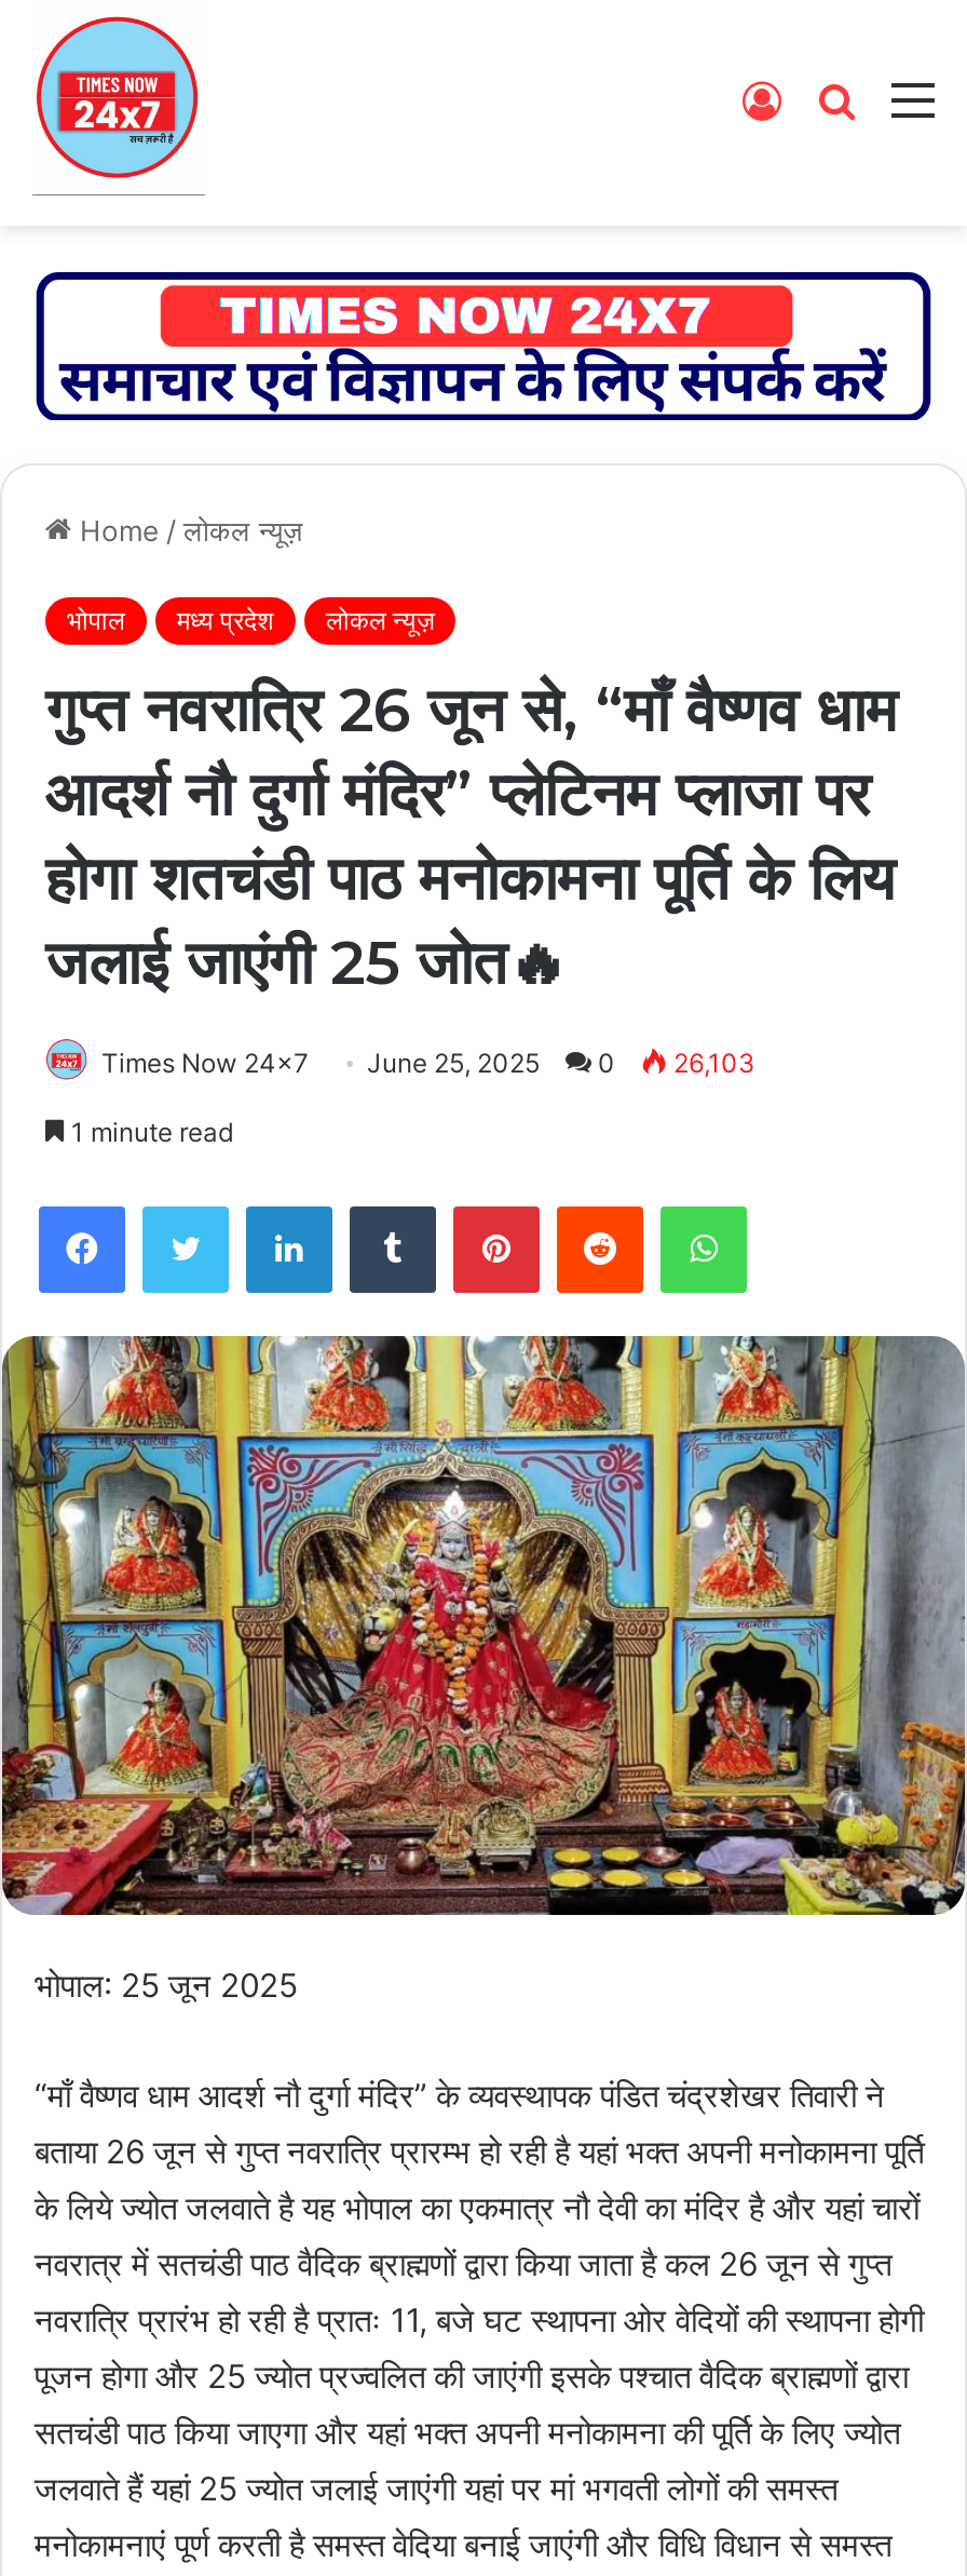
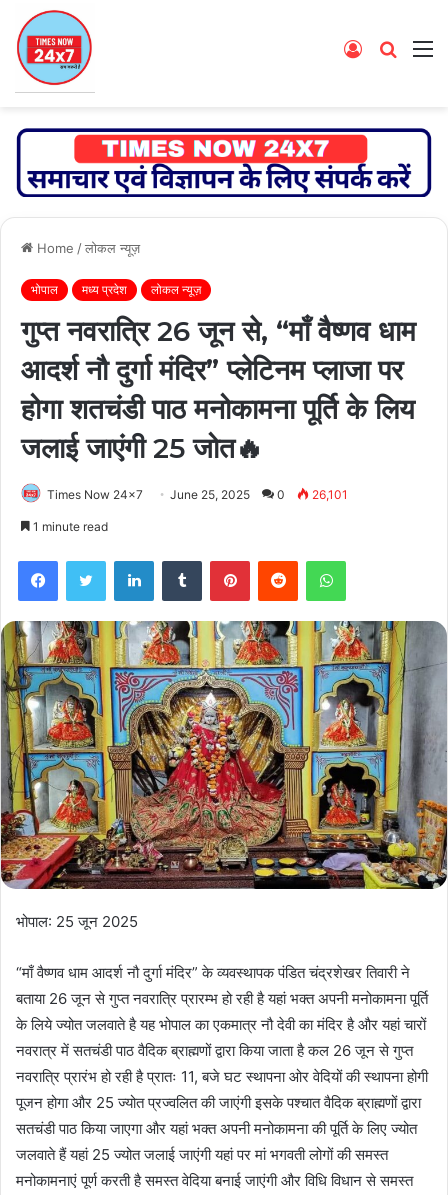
- Times Now 24x7 June 25, 2025 0 26,103
+ Times Now 24x7 June 25, 2025 0 26,101
